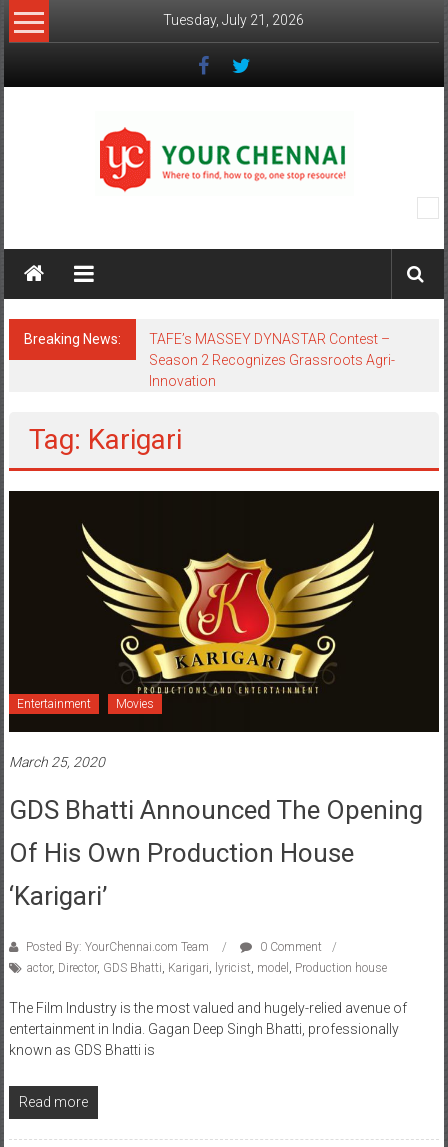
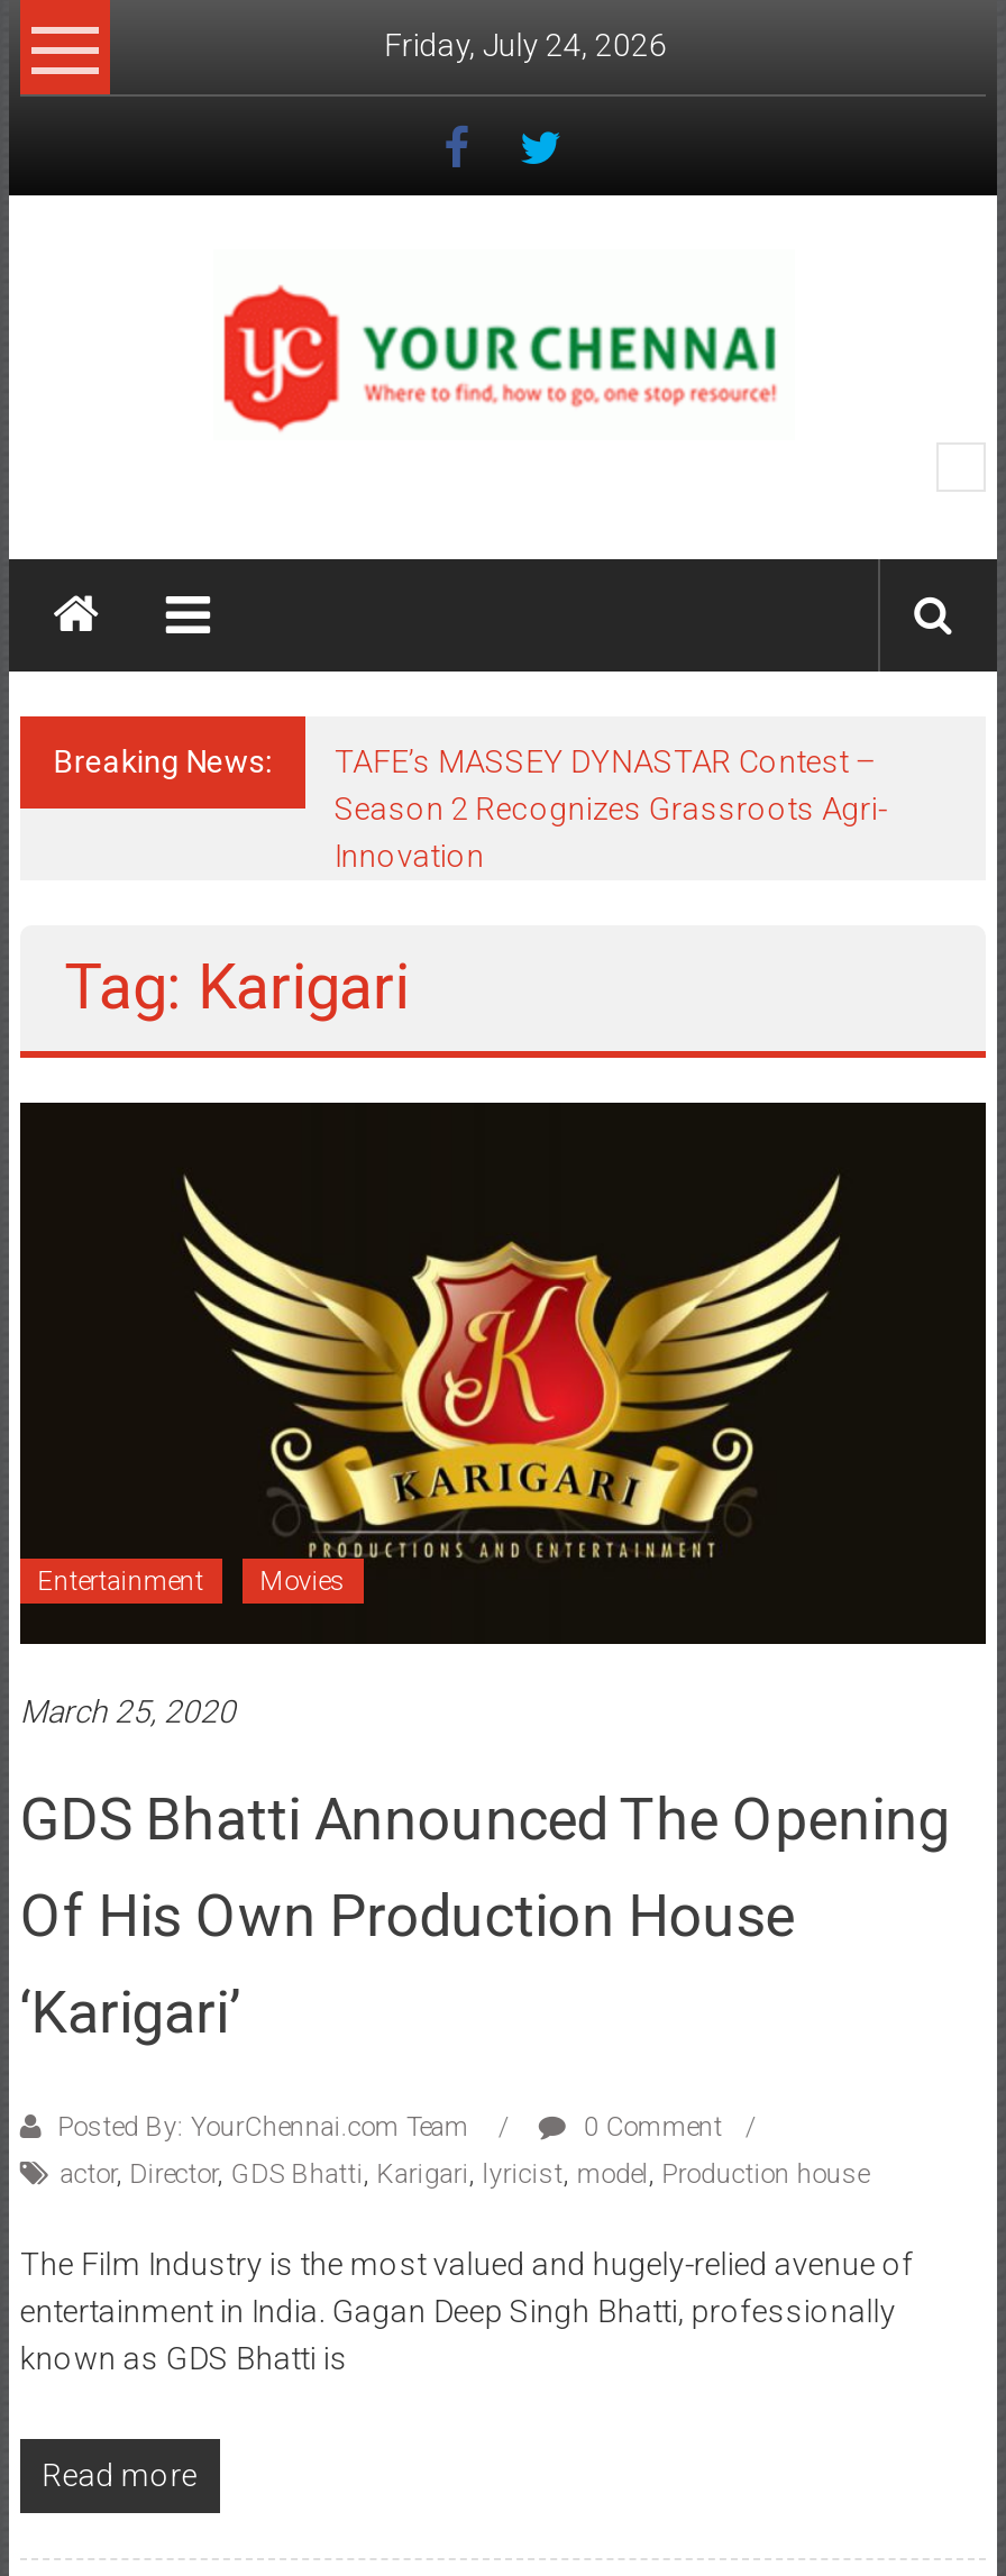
- Tuesday, July 21, 2026
+ Friday, July 24, 2026
